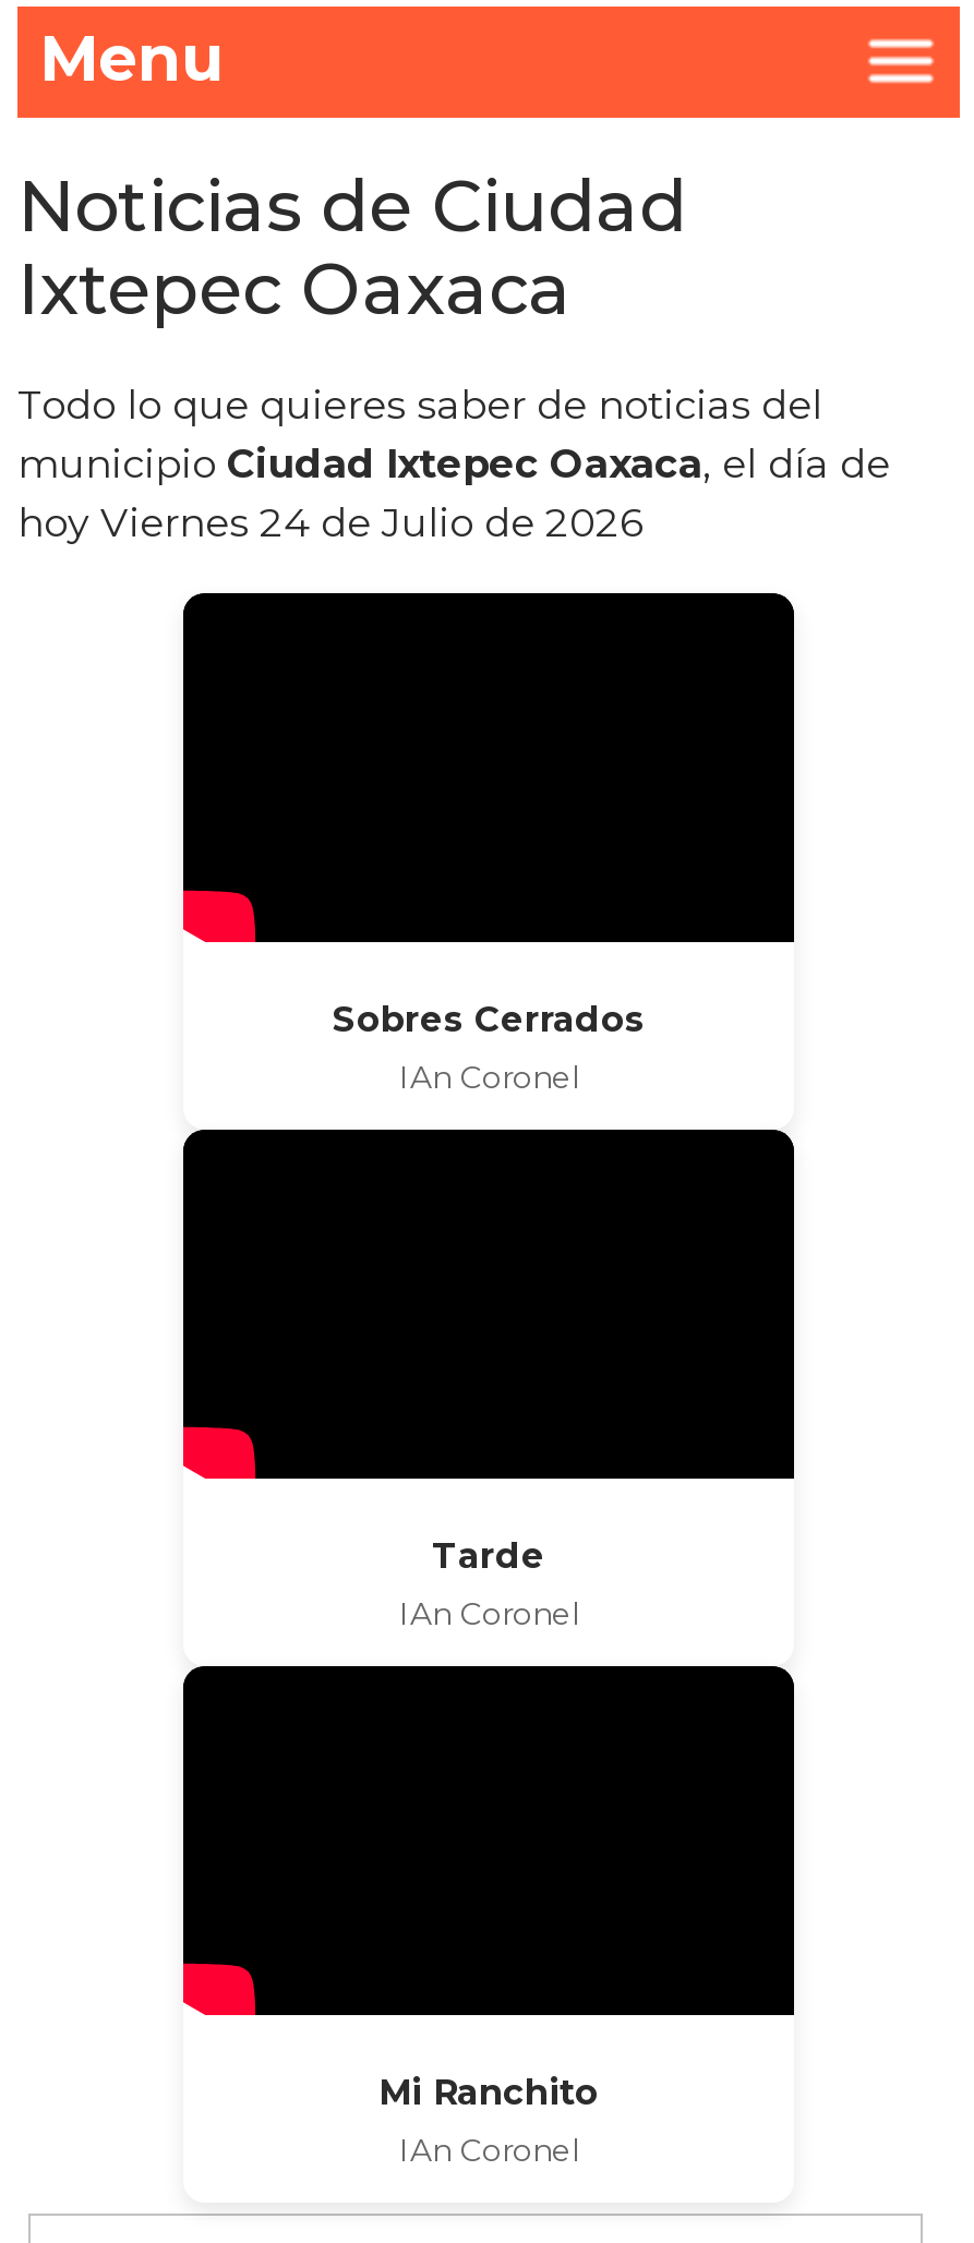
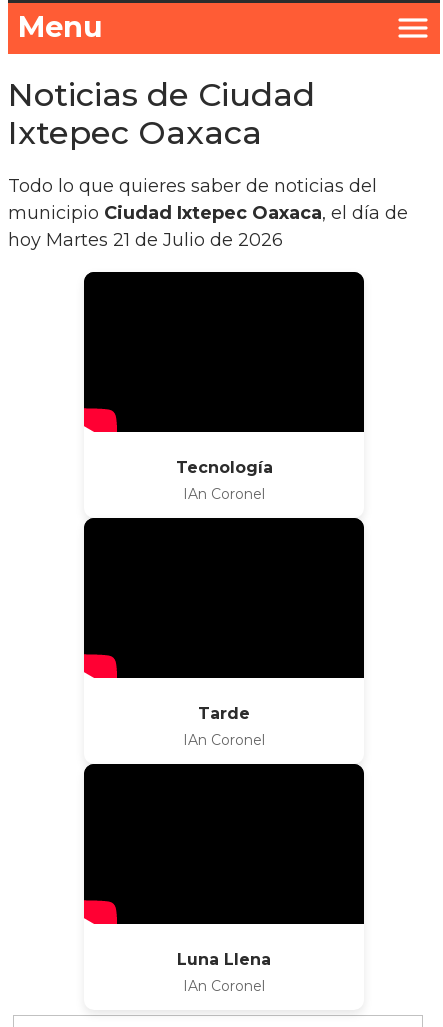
- hoy Viernes 24 de Julio de 2026
+ hoy Martes 21 de Julio de 2026

- Sobres Cerrados
+ Tecnología

- Mi Ranchito
+ Luna Llena
